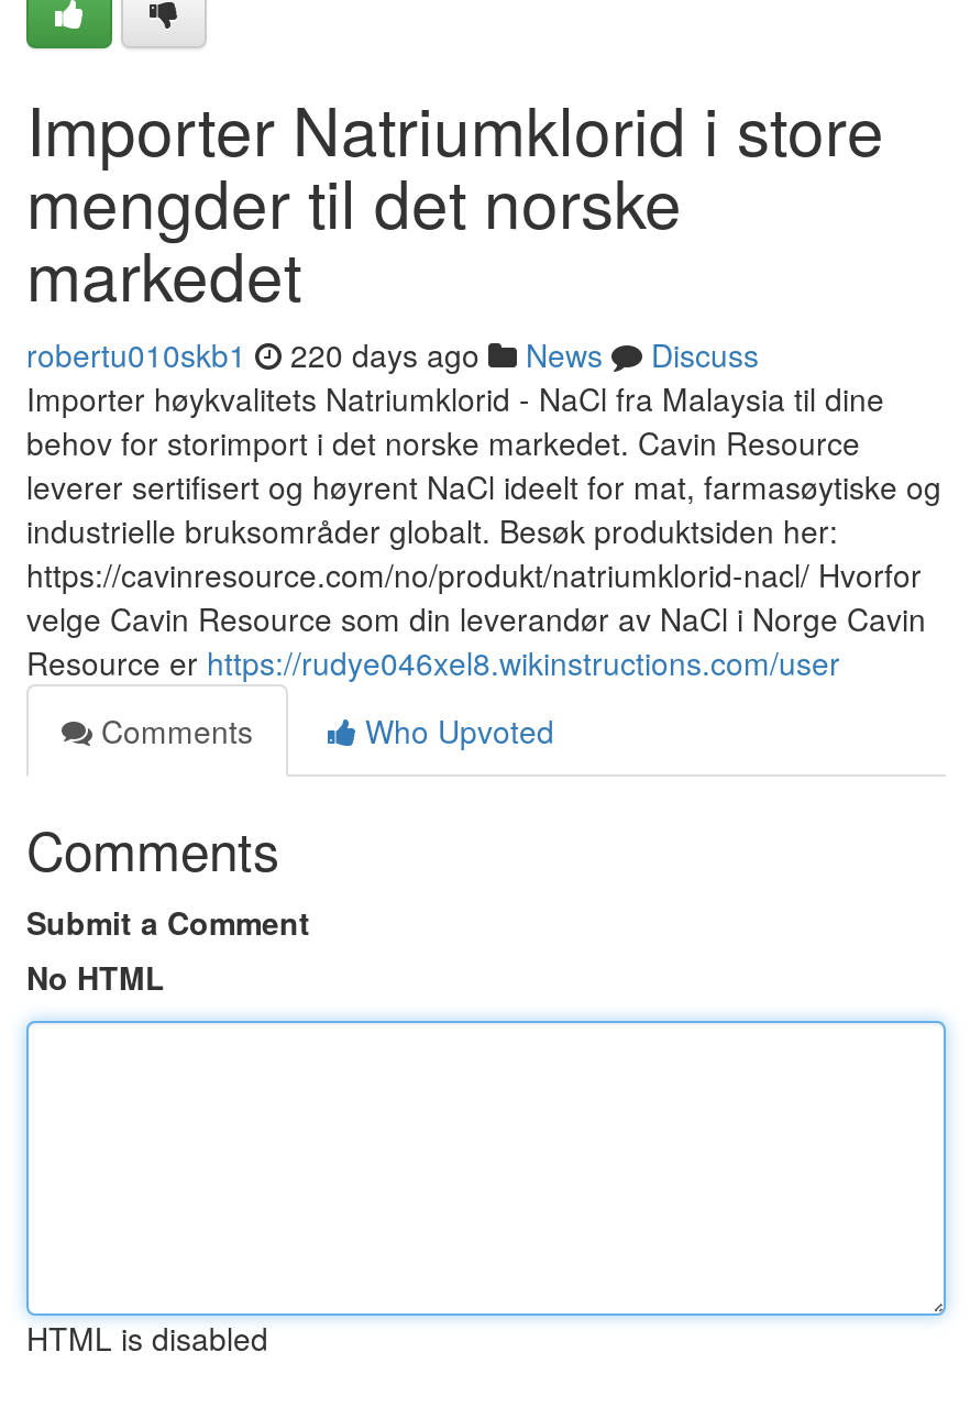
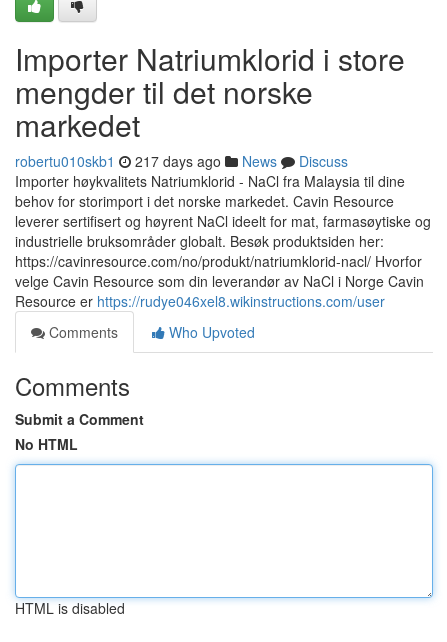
- robertu010skb1 220 days ago News Discuss
+ robertu010skb1 217 days ago News Discuss
